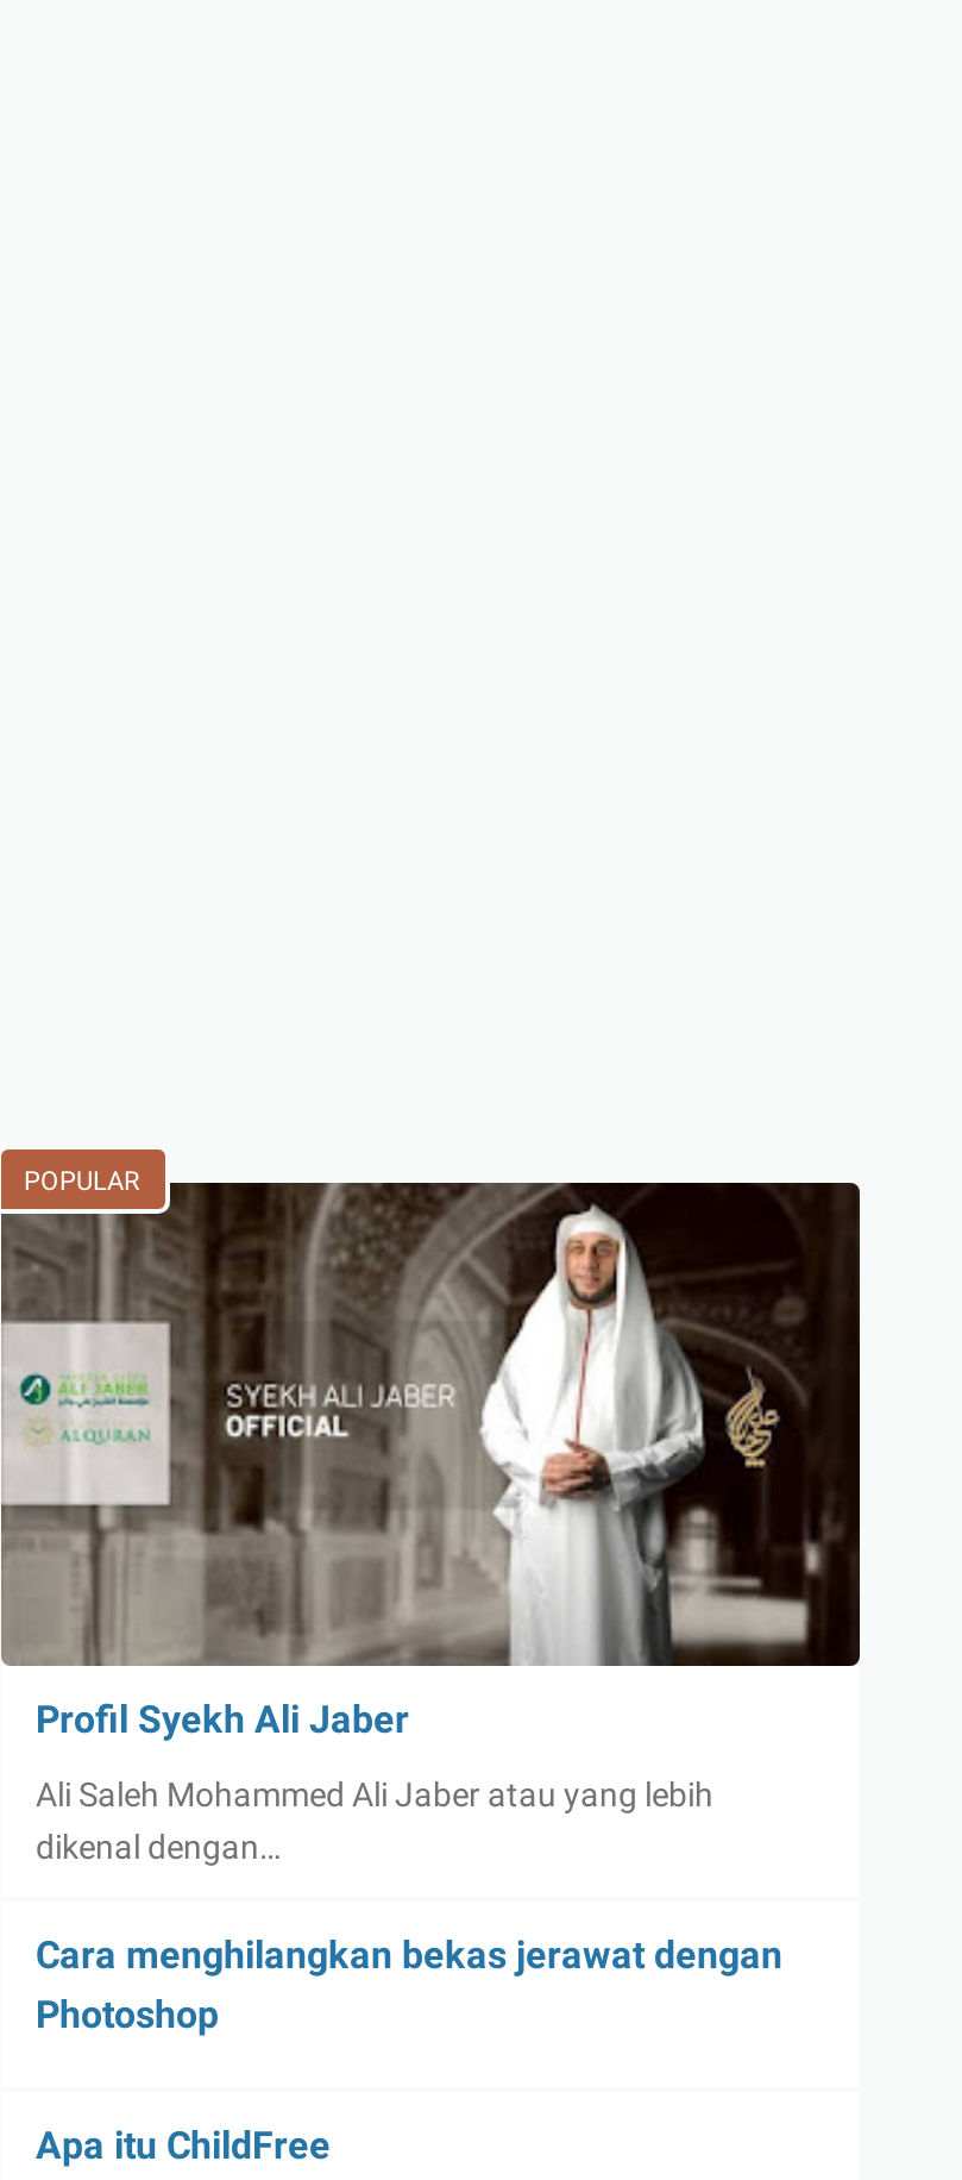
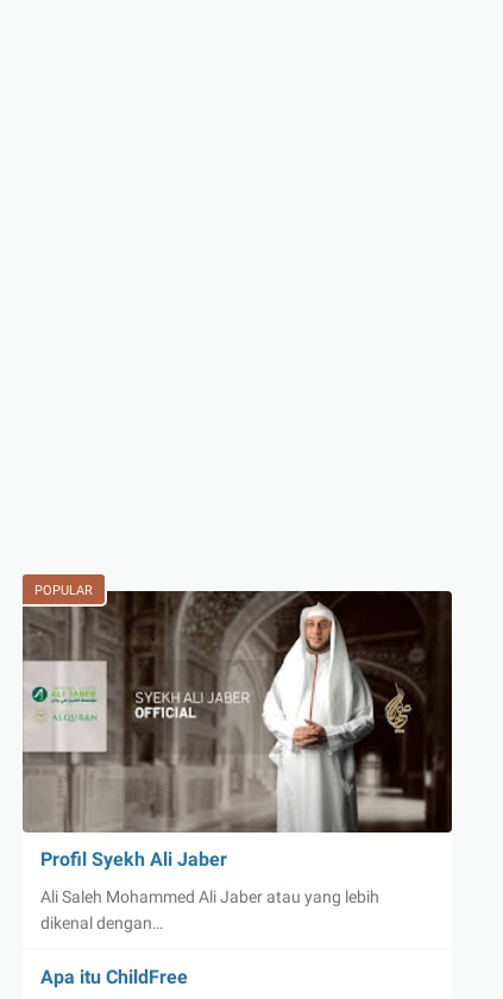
- Cara menghilangkan bekas jerawat dengan
- Photoshop
